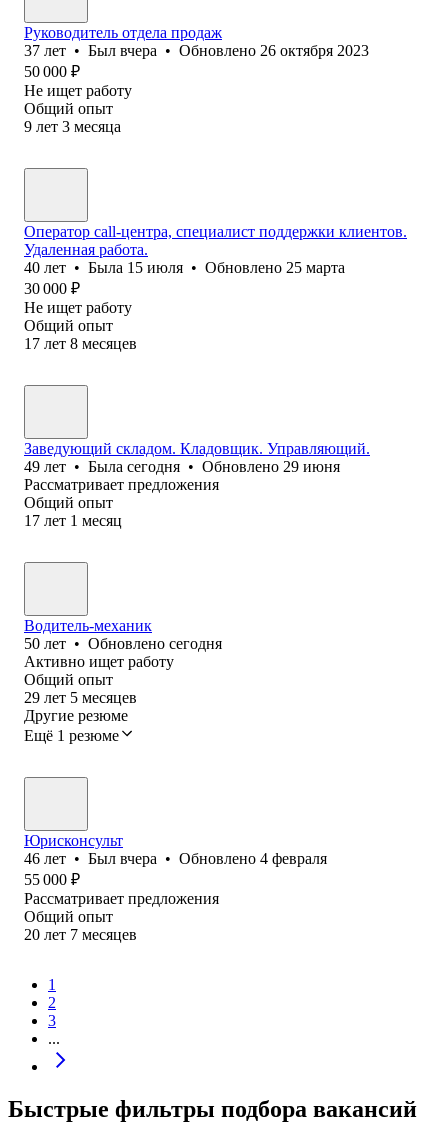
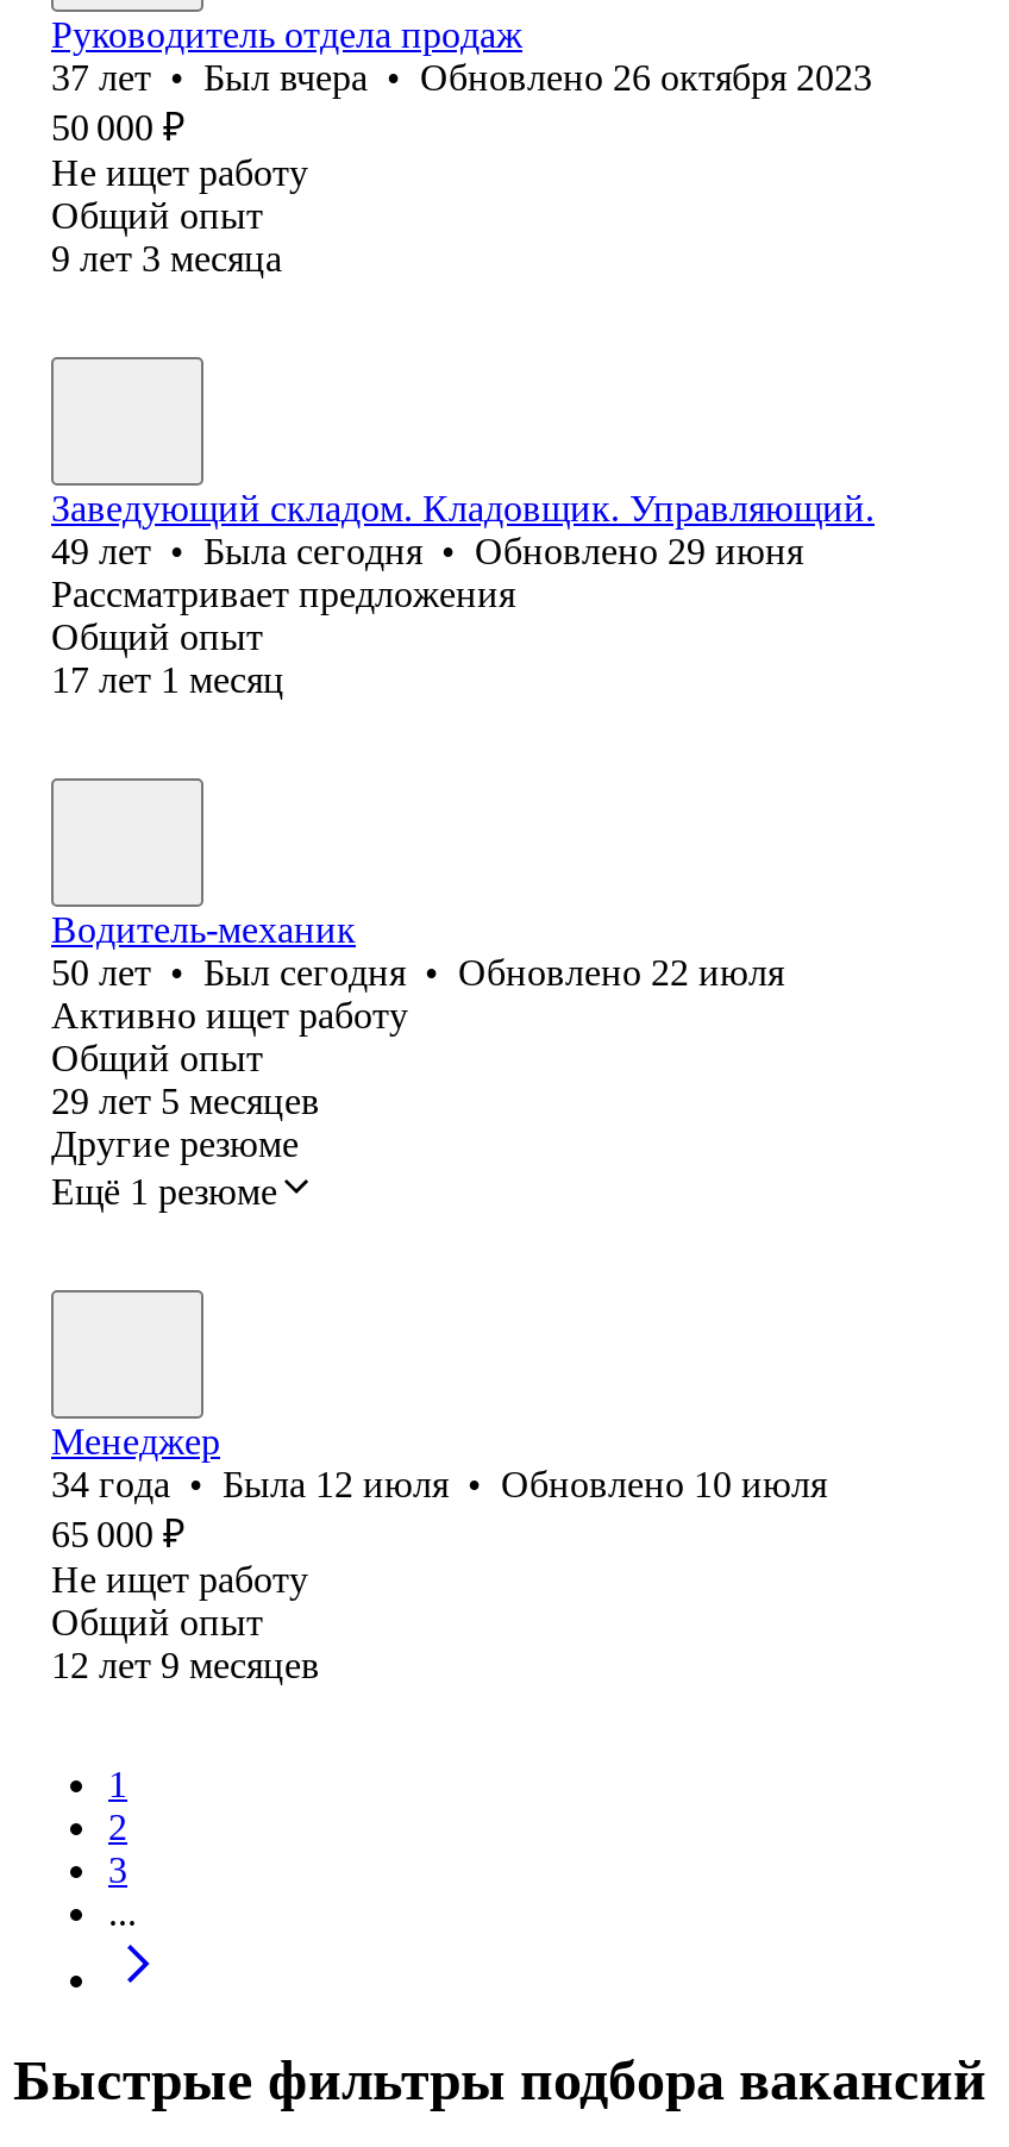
- Оператор call-центра, специалист поддержки клиентов.
- Удаленная работа.
- 40 лет • Была 15 июля • Обновлено 25 марта
- 30 000 ₽
- Не ищет работу
- Общий опыт
- 17 лет 8 месяцев

- 50 лет • Обновлено сегодня
+ 50 лет • Был сегодня • Обновлено 22 июля

- Юрисконсульт
- 46 лет • Был вчера • Обновлено 4 февраля
- 55 000 ₽
- Рассматривает предложения
+ Менеджер
+ 34 года • Была 12 июля • Обновлено 10 июля
+ 65 000 ₽
+ Не ищет работу

- 20 лет 7 месяцев
+ 12 лет 9 месяцев
